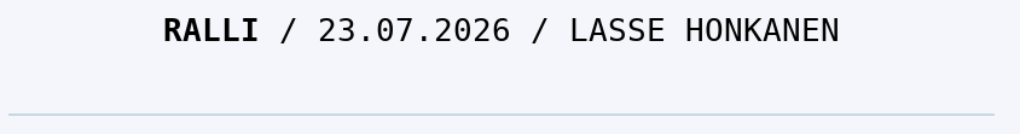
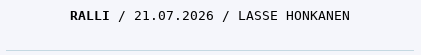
- RALLI 23.07.2026 LASSE HONKANEN
+ RALLI 21.07.2026 LASSE HONKANEN
